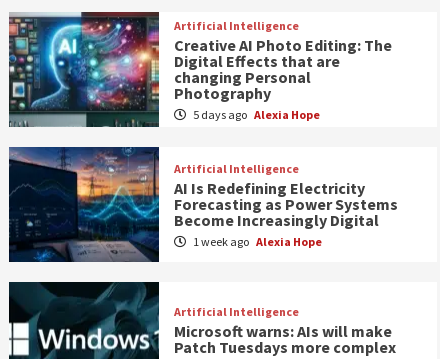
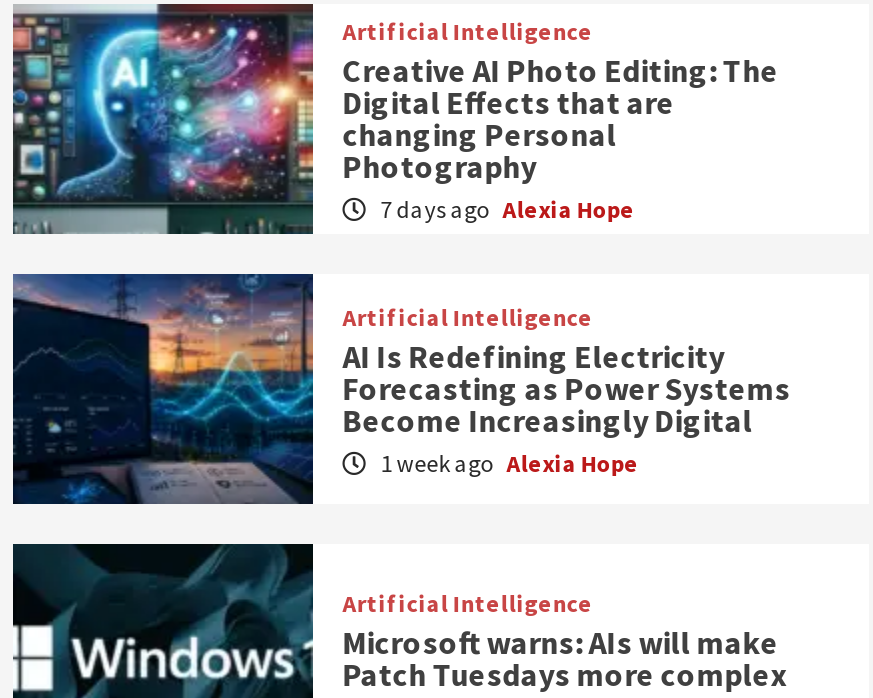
- 5 days ago Alexia Hope
+ 7 days ago Alexia Hope
